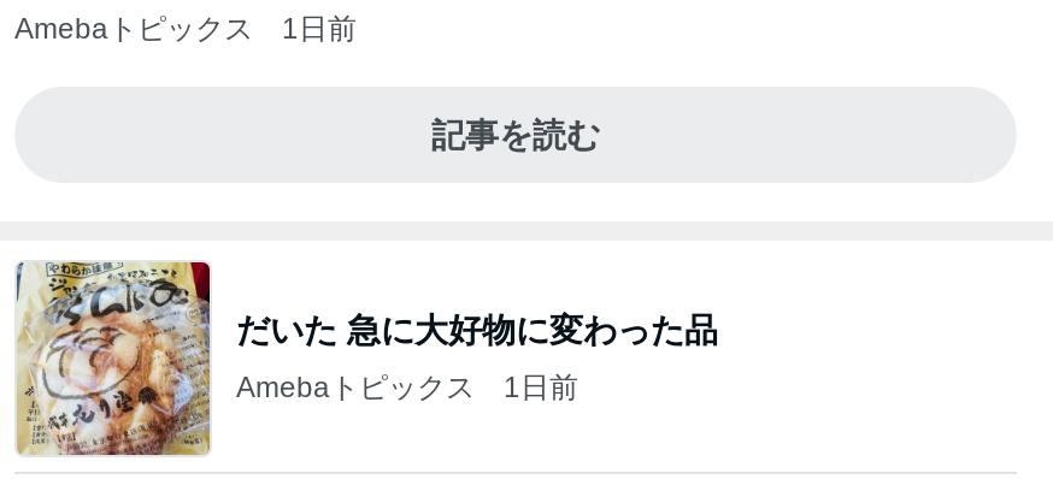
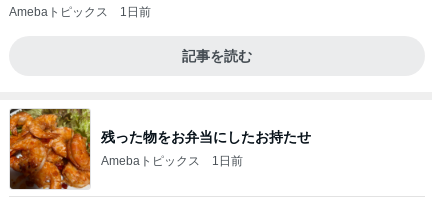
- [image]
- だいた 急に大好物に変わった品
+ [image]
+ 残った物をお弁当にしたお持たせ
